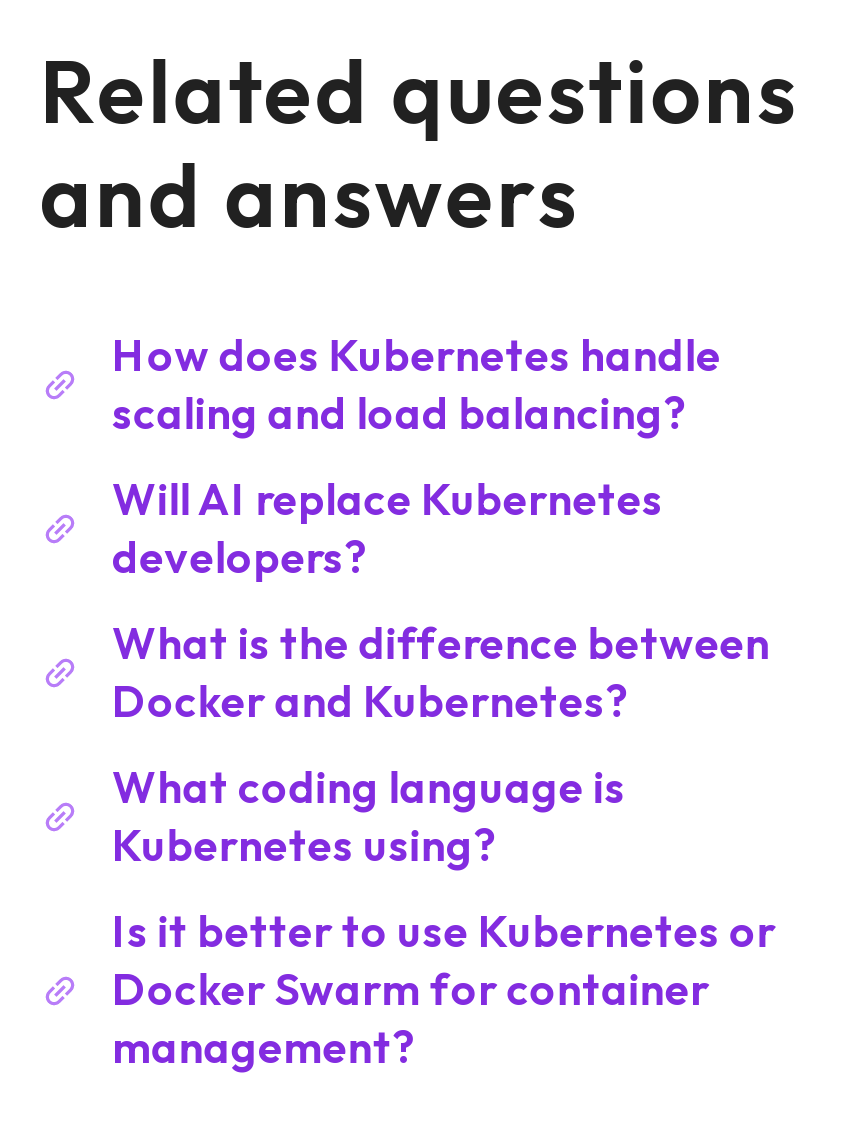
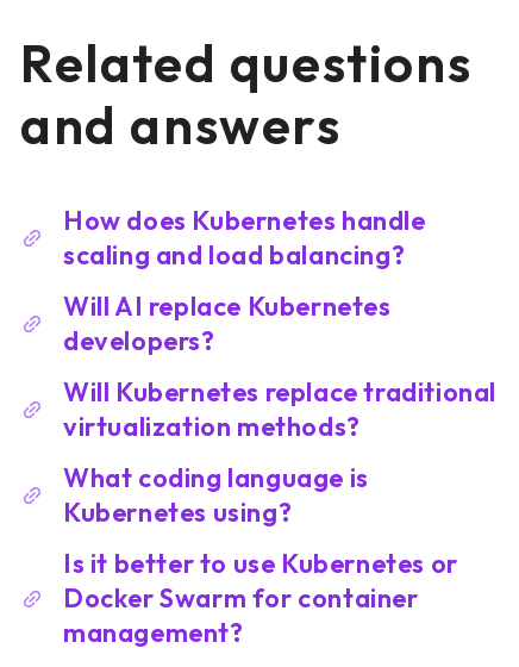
- What is the difference between
- Docker and Kubernetes?
+ Will Kubernetes replace traditional
+ virtualization methods?
